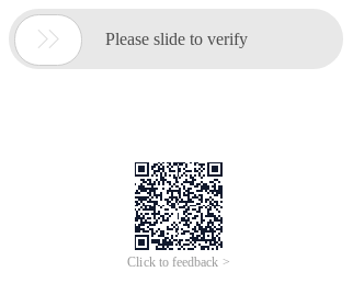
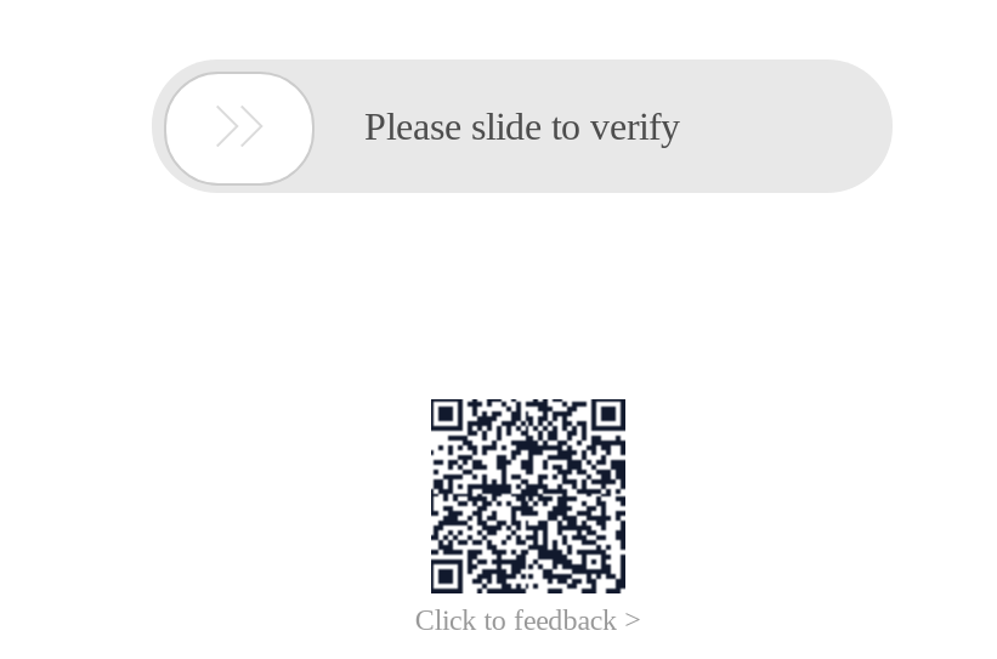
- [image]
+ [image]
